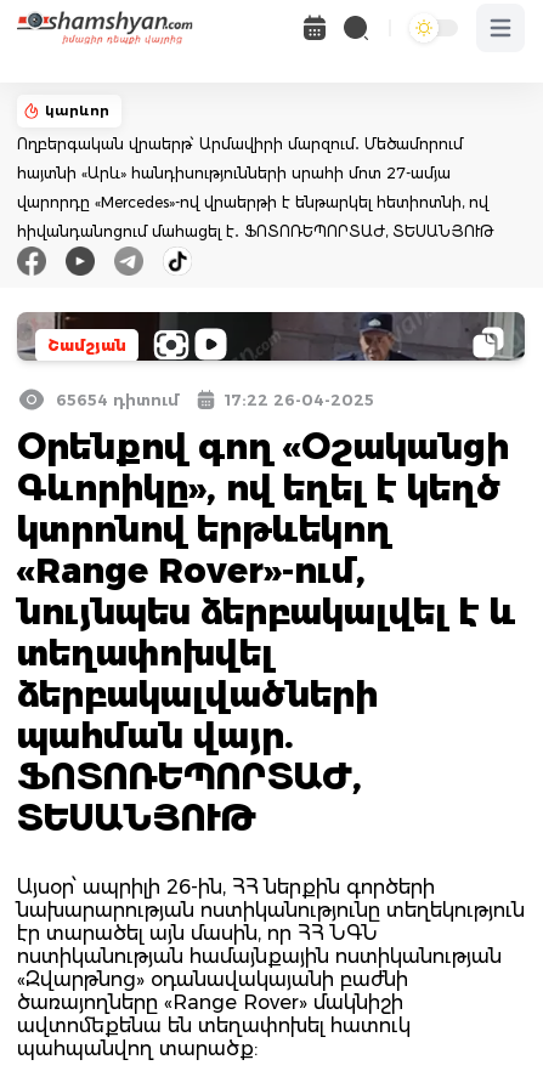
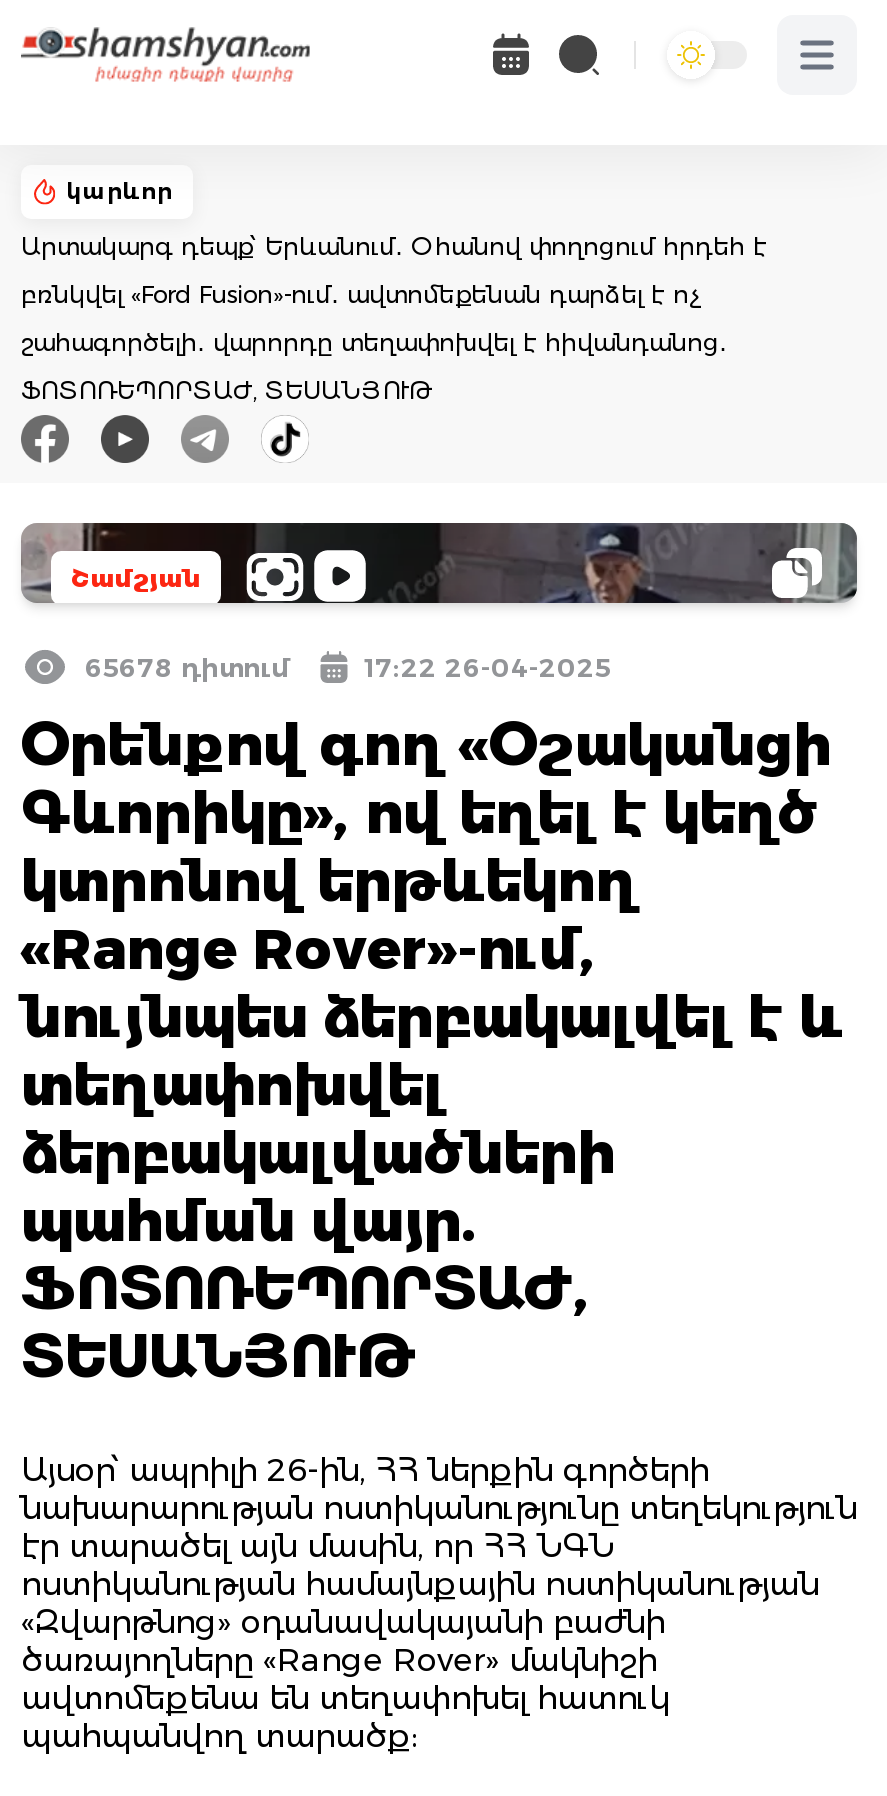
- Ողբերգական վրաերթ՝ Արմավիրի մարզում․ Մեծամորում
+ Արտակարգ դեպք՝ Երևանում․ Օհանով փողոցում հրդեհ է

- հայտնի «Արև» հանդիսությունների սրահի մոտ 27-ամյա
+ բռնկվել «Ford Fusion»-ում․ ավտոմեքենան դարձել է ոչ

- վարորդը «Mercedes»-ով վրաերթի է ենթարկել հետիոտնի, ով
+ շահագործելի․ վարորդը տեղափոխվել է հիվանդանոց․

- հիվանդանոցում մահացել է․ ՖՈՏՈՌԵՊՈՐՏԱԺ, ՏԵՍԱՆՅՈՒԹ
+ ՖՈՏՈՌԵՊՈՐՏԱԺ, ՏԵՍԱՆՅՈՒԹ

- 65654 դիտում
+ 65678 դիտում
